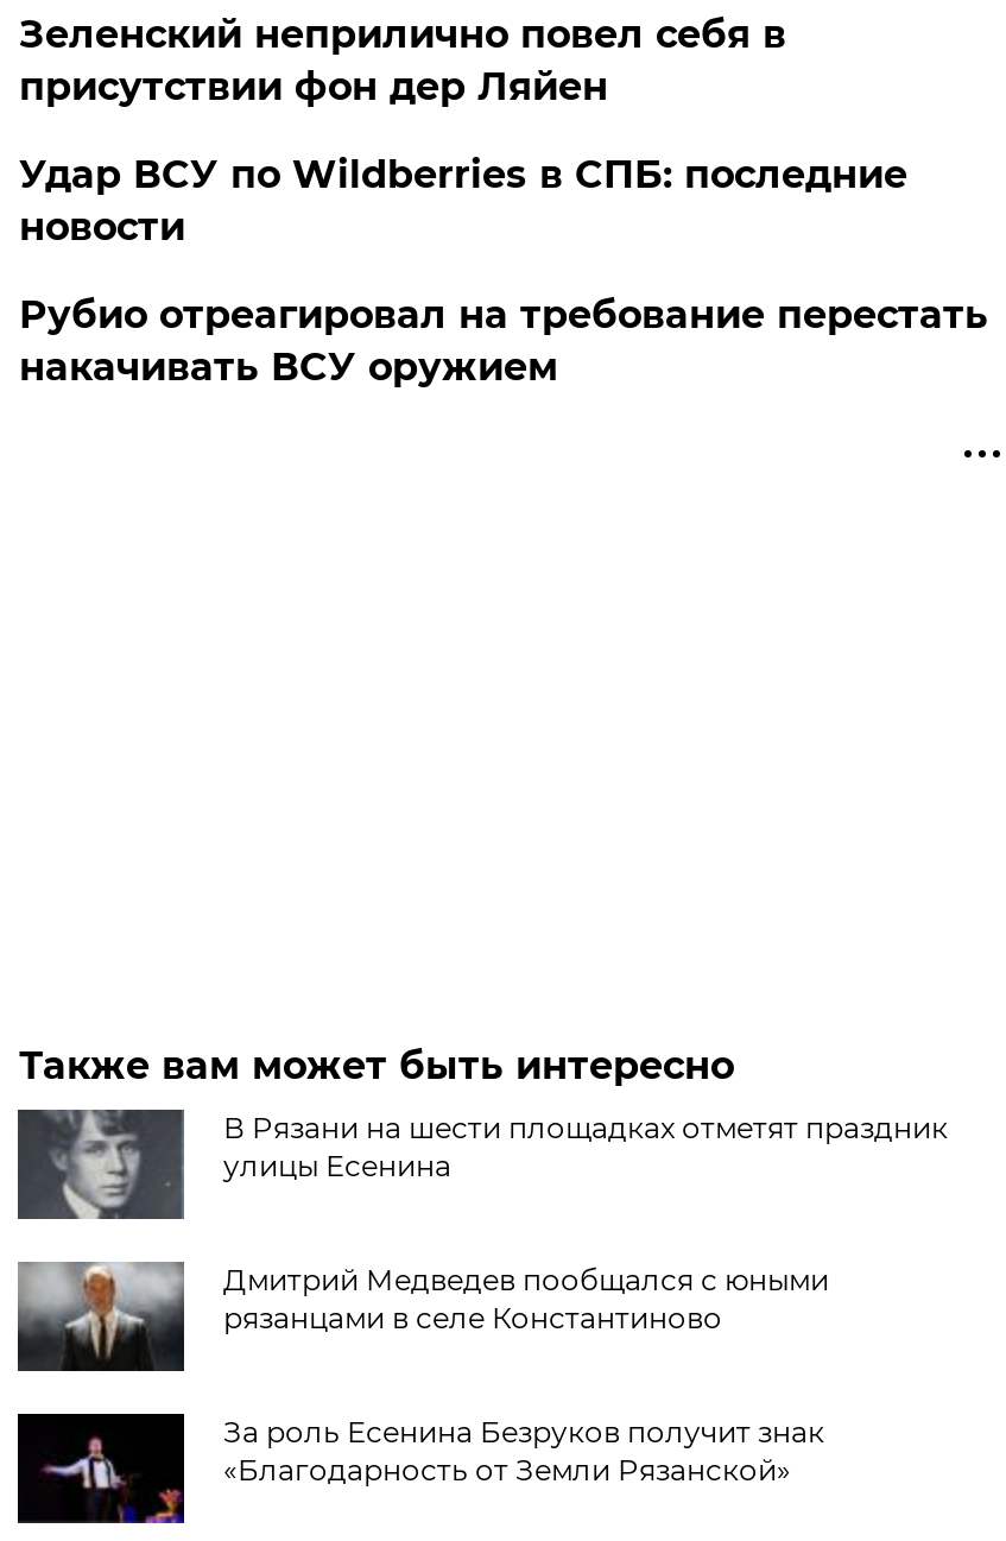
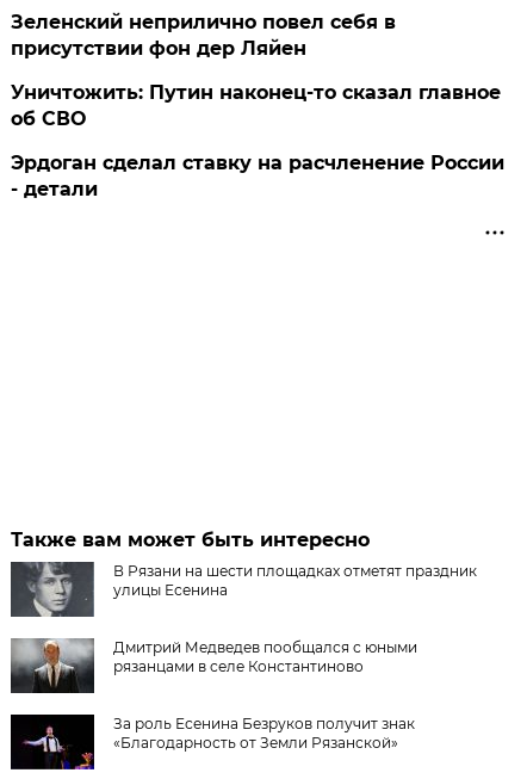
- Удар ВСУ по Wildberries в СПБ: последние
- новости
+ Уничтожить: Путин наконец-то сказал главное
+ об СВО

- Рубио отреагировал на требование перестать
- накачивать ВСУ оружием
+ Эрдоган сделал ставку на расчленение России
+ - детали
